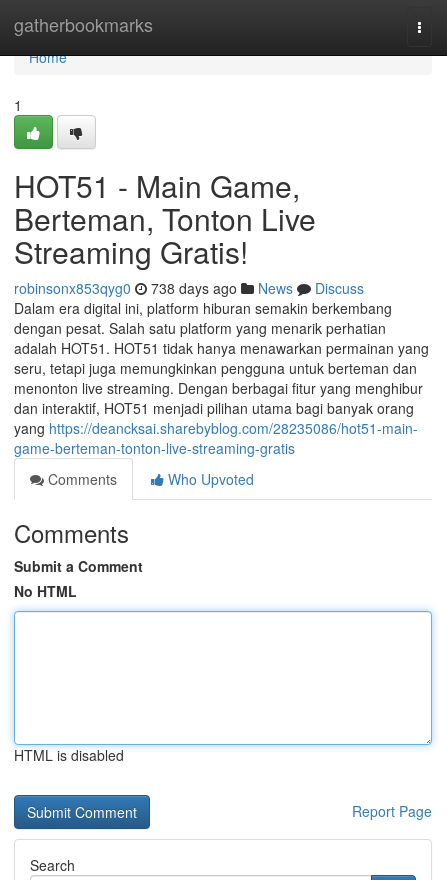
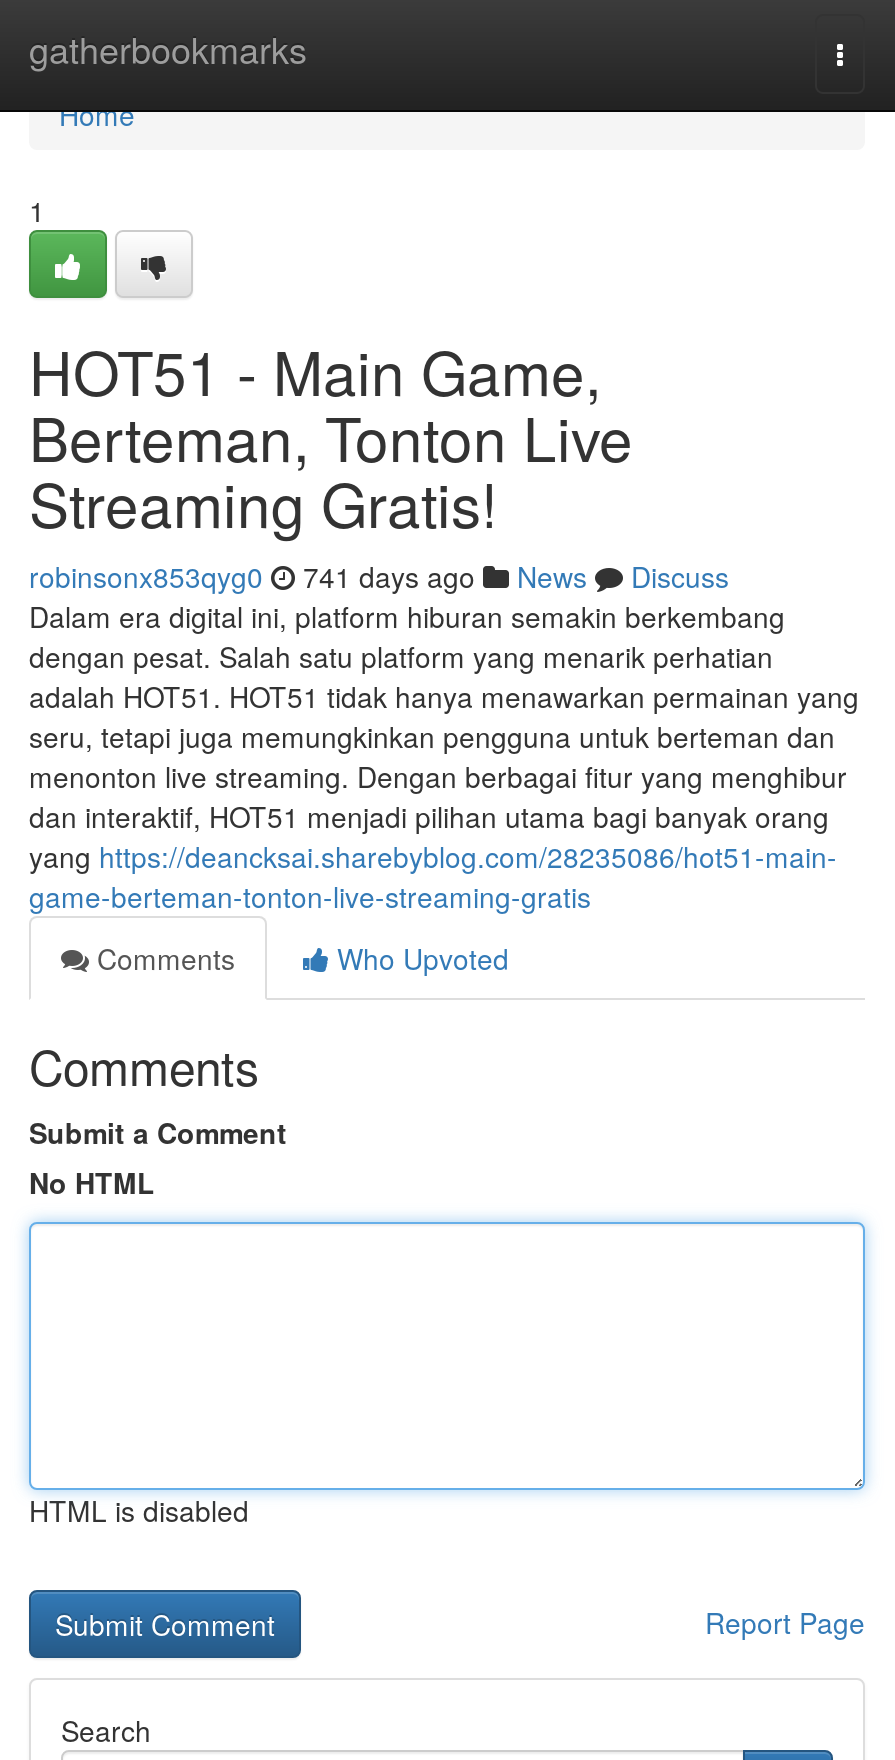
- robinsonx853qyg0 738 days ago News Discuss
+ robinsonx853qyg0 741 days ago News Discuss
